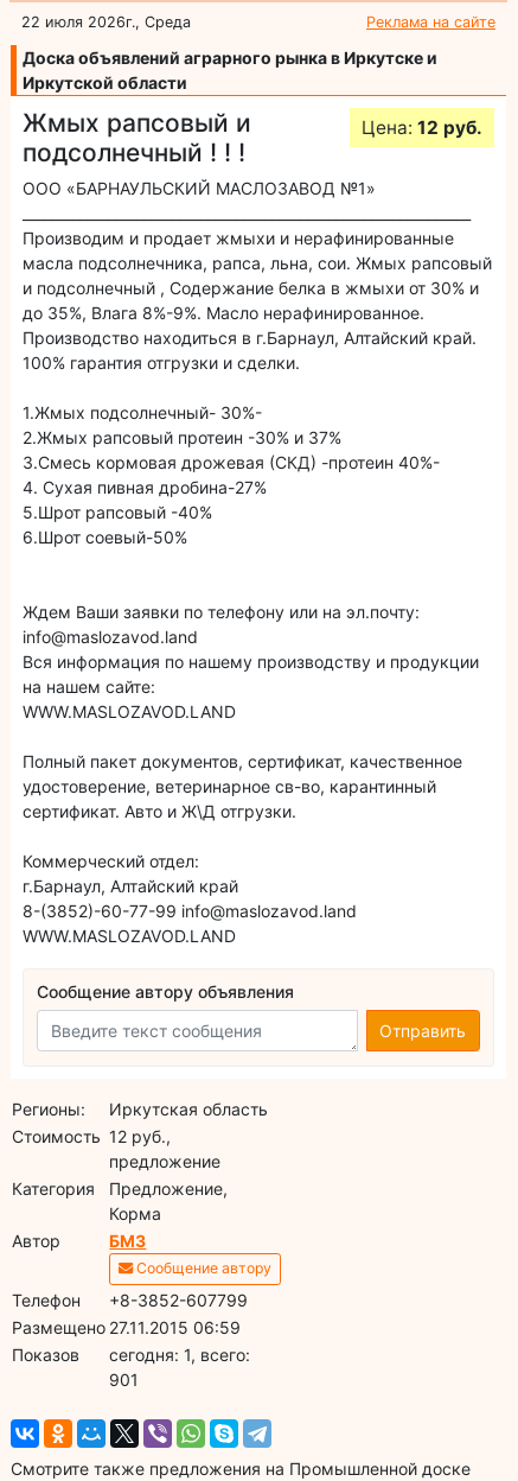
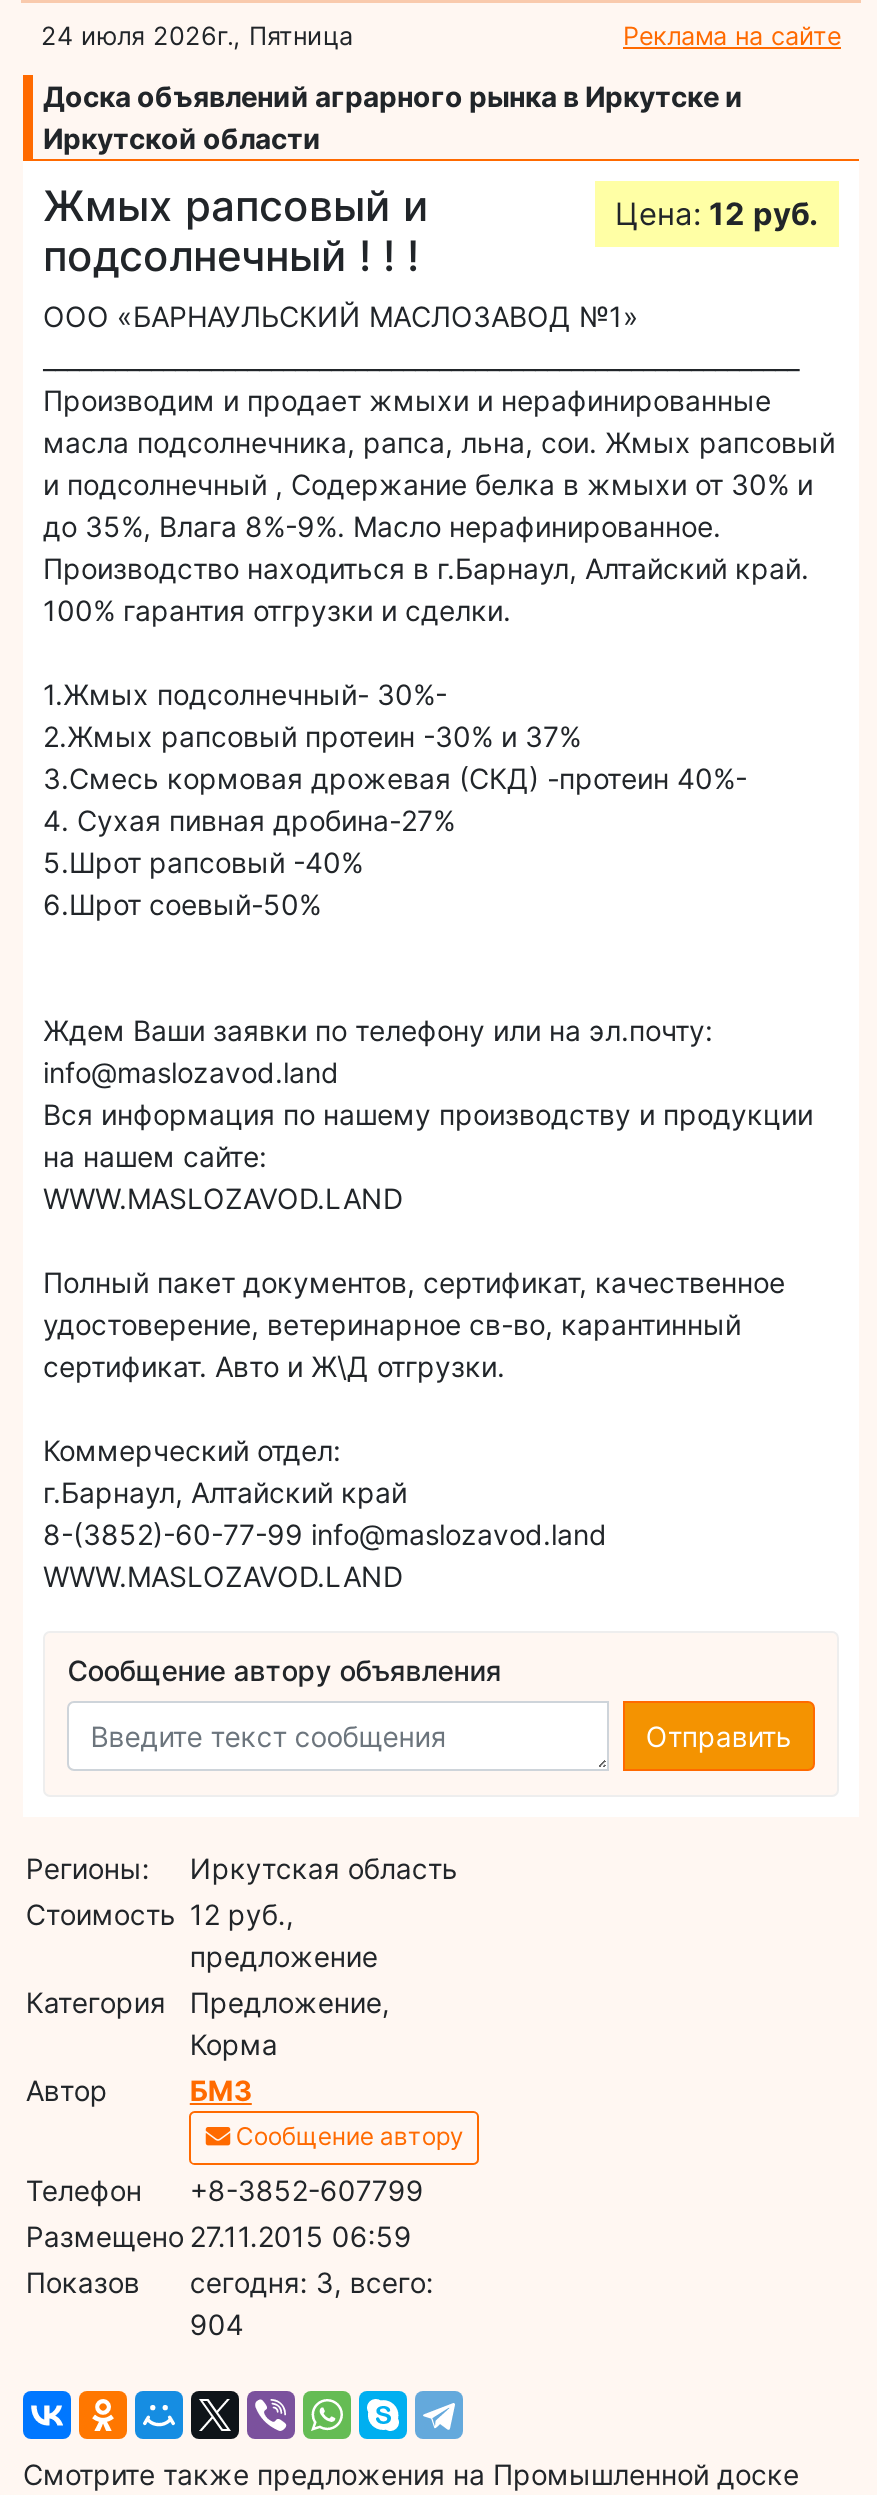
- 22 июля 2026г., Среда
+ 24 июля 2026г., Пятница

- cегодня: 1, всего:
+ cегодня: 3, всего:

- 901
+ 904
